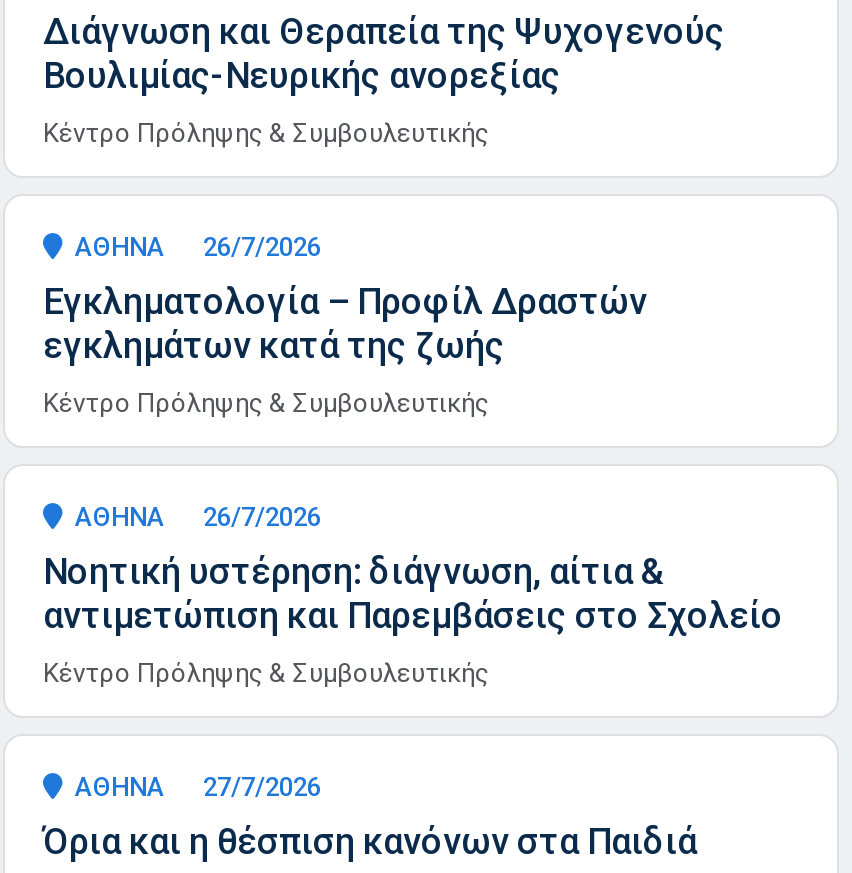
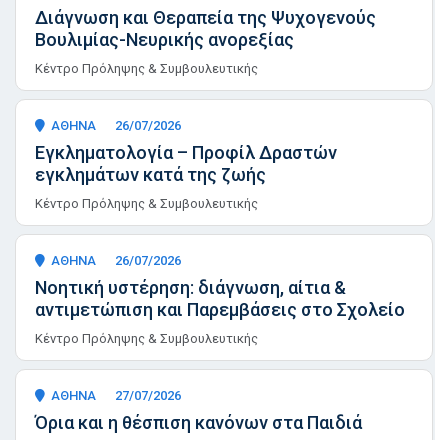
- ΑΘΗΝΑ 26/7/2026
+ ΑΘΗΝΑ 26/07/2026

- ΑΘΗΝΑ 26/7/2026
+ ΑΘΗΝΑ 26/07/2026

- ΑΘΗΝΑ 27/7/2026
+ ΑΘΗΝΑ 27/07/2026
